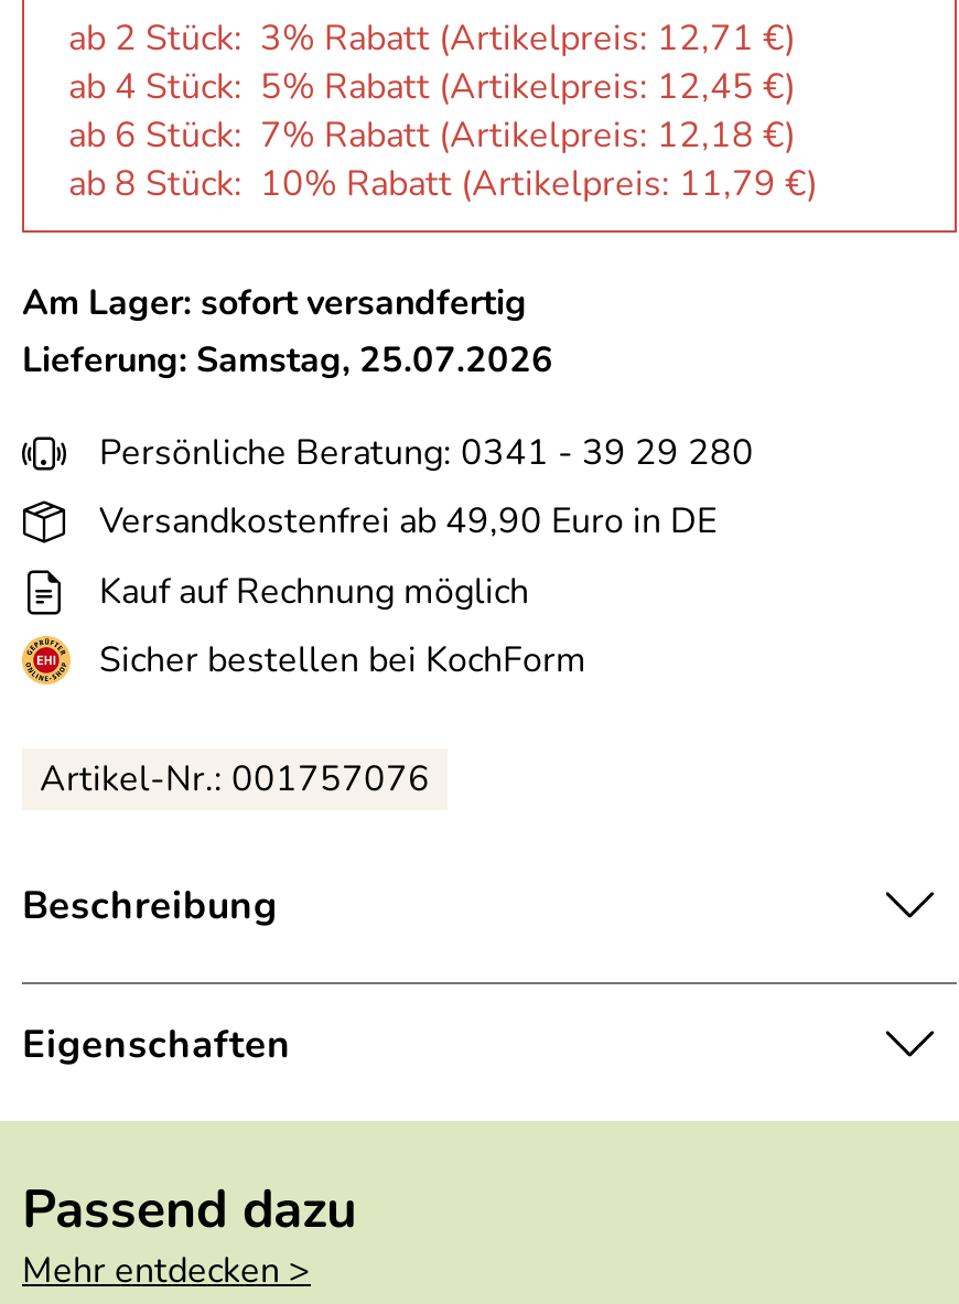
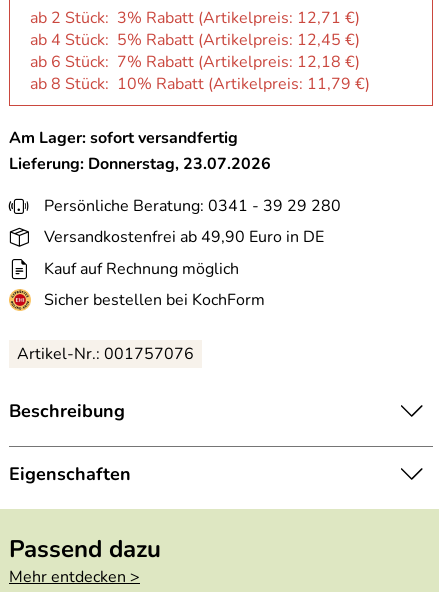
- Lieferung: Samstag, 25.07.2026
+ Lieferung: Donnerstag, 23.07.2026
